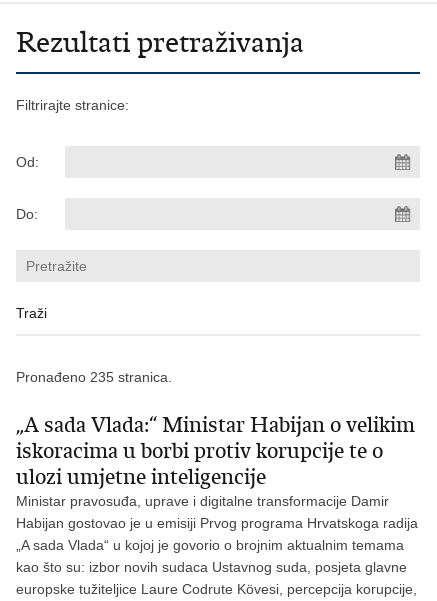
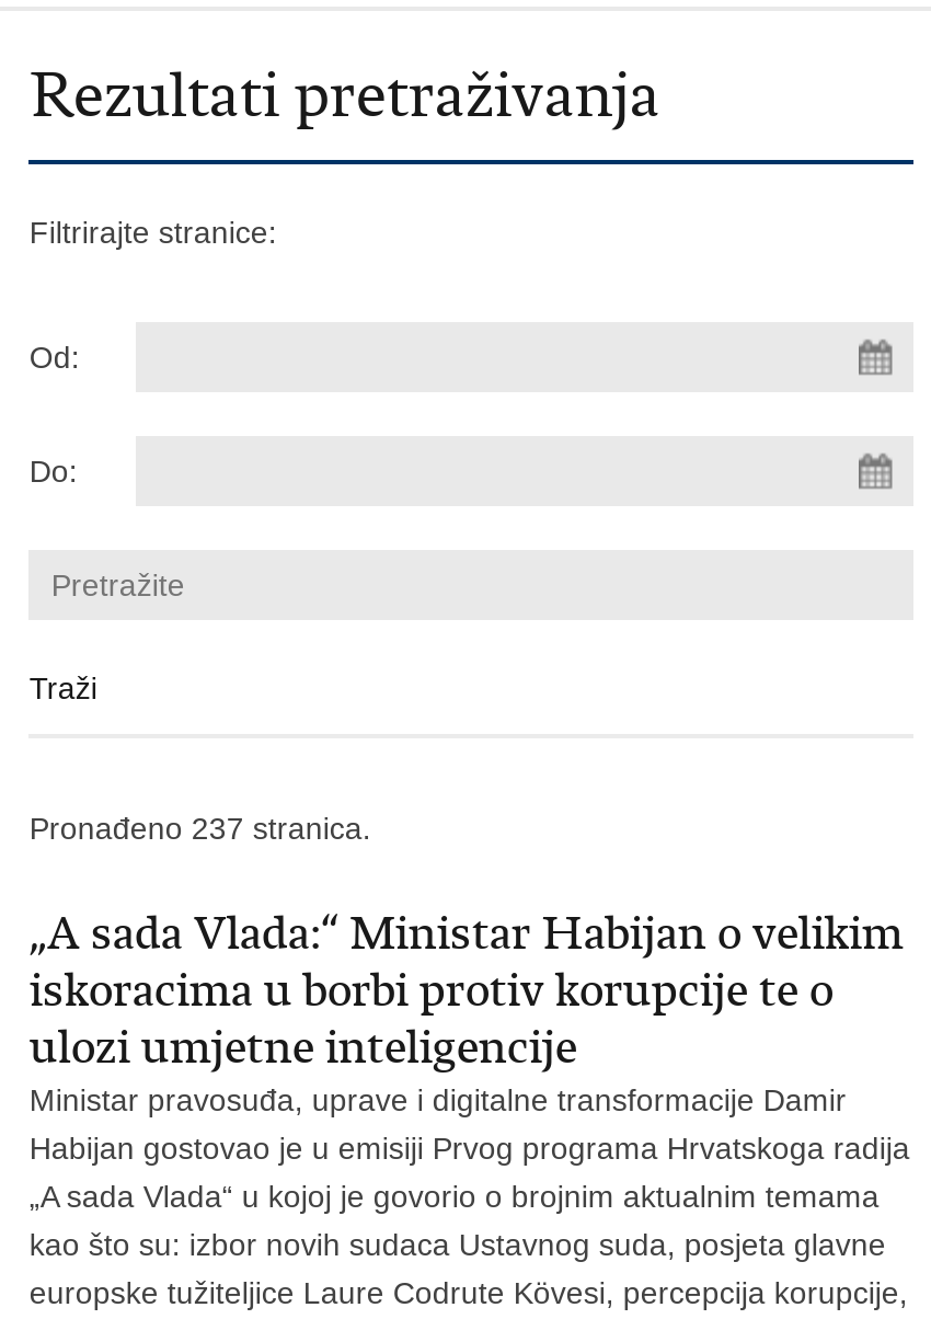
- Pronađeno 235 stranica.
+ Pronađeno 237 stranica.
